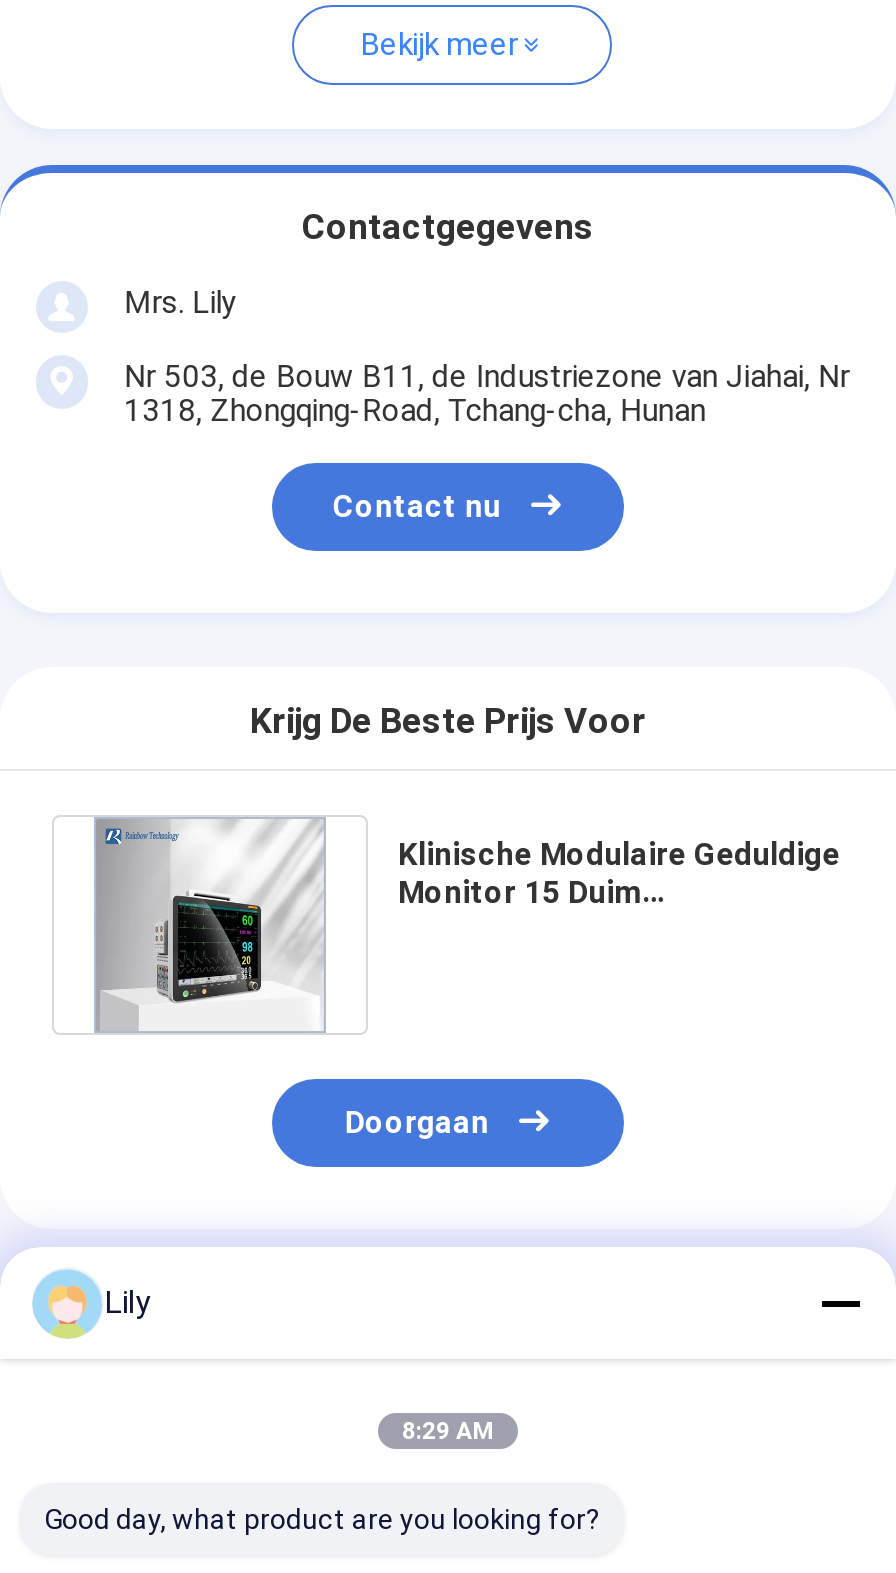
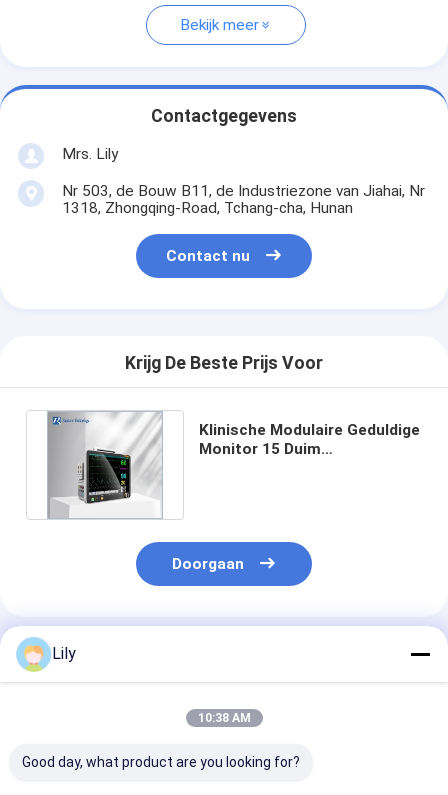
- 8:29 AM
+ 10:38 AM
